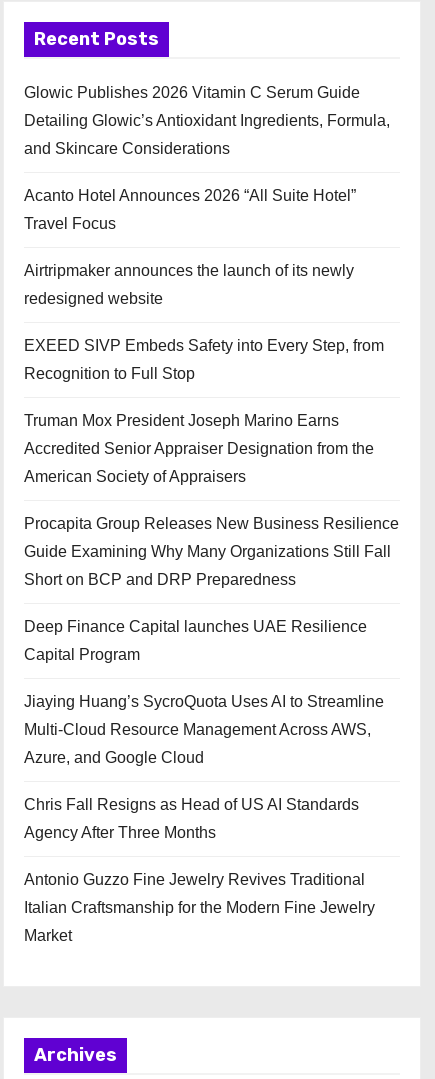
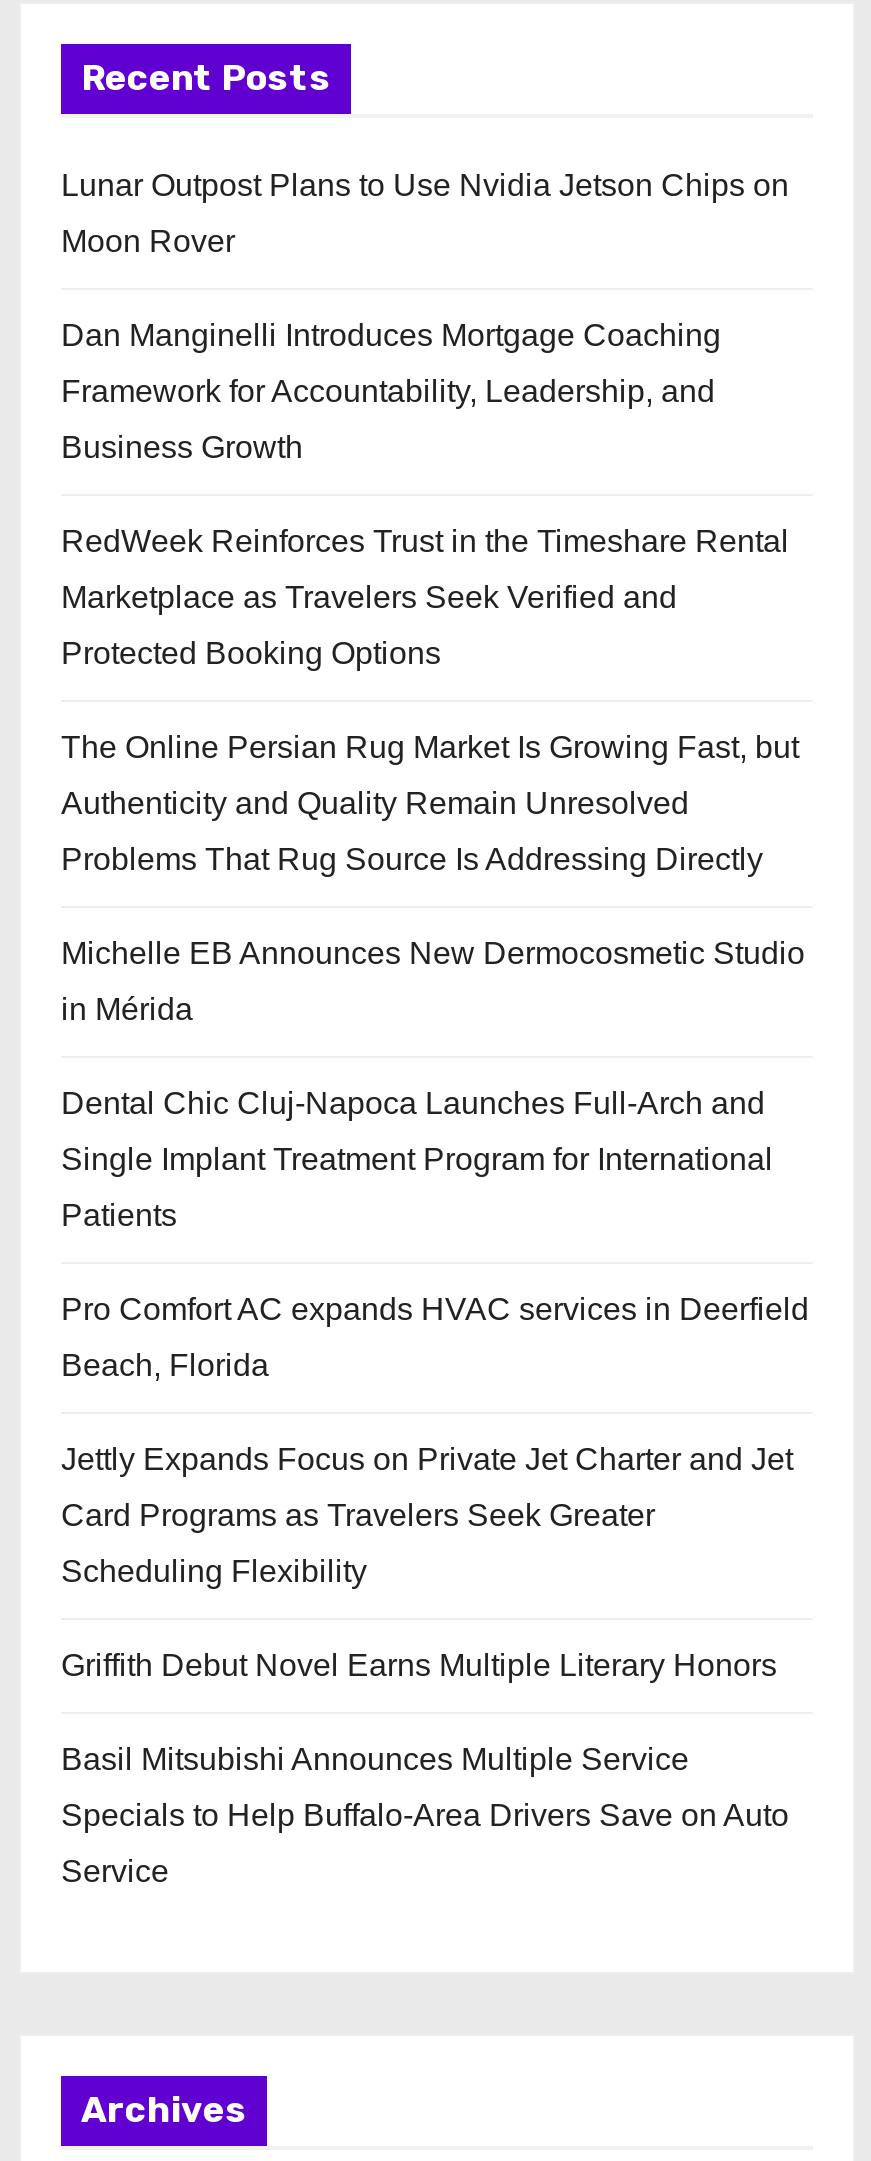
- Glowic Publishes 2026 Vitamin C Serum Guide
+ Lunar Outpost Plans to Use Nvidia Jetson Chips on

- Detailing Glowic’s Antioxidant Ingredients, Formula,
+ Moon Rover

- and Skincare Considerations
+ Dan Manginelli Introduces Mortgage Coaching

- Acanto Hotel Announces 2026 “All Suite Hotel”
+ Framework for Accountability, Leadership, and

- Travel Focus
+ Business Growth

- Airtripmaker announces the launch of its newly
+ RedWeek Reinforces Trust in the Timeshare Rental

- redesigned website
+ Marketplace as Travelers Seek Verified and

- EXEED SIVP Embeds Safety into Every Step, from
+ Protected Booking Options

- Recognition to Full Stop
+ The Online Persian Rug Market Is Growing Fast, but

- Truman Mox President Joseph Marino Earns
+ Authenticity and Quality Remain Unresolved

- Accredited Senior Appraiser Designation from the
+ Problems That Rug Source Is Addressing Directly

- American Society of Appraisers
+ Michelle EB Announces New Dermocosmetic Studio

- Procapita Group Releases New Business Resilience
+ in Mérida

- Guide Examining Why Many Organizations Still Fall
+ Dental Chic Cluj-Napoca Launches Full-Arch and

- Short on BCP and DRP Preparedness
+ Single Implant Treatment Program for International

- Deep Finance Capital launches UAE Resilience
+ Patients

- Capital Program
+ Pro Comfort AC expands HVAC services in Deerfield

- Jiaying Huang’s SycroQuota Uses AI to Streamline
+ Beach, Florida

- Multi-Cloud Resource Management Across AWS,
+ Jettly Expands Focus on Private Jet Charter and Jet

- Azure, and Google Cloud
+ Card Programs as Travelers Seek Greater

- Chris Fall Resigns as Head of US AI Standards
+ Scheduling Flexibility

- Agency After Three Months
+ Griffith Debut Novel Earns Multiple Literary Honors

- Antonio Guzzo Fine Jewelry Revives Traditional
+ Basil Mitsubishi Announces Multiple Service

- Italian Craftsmanship for the Modern Fine Jewelry
+ Specials to Help Buffalo-Area Drivers Save on Auto

- Market
+ Service
